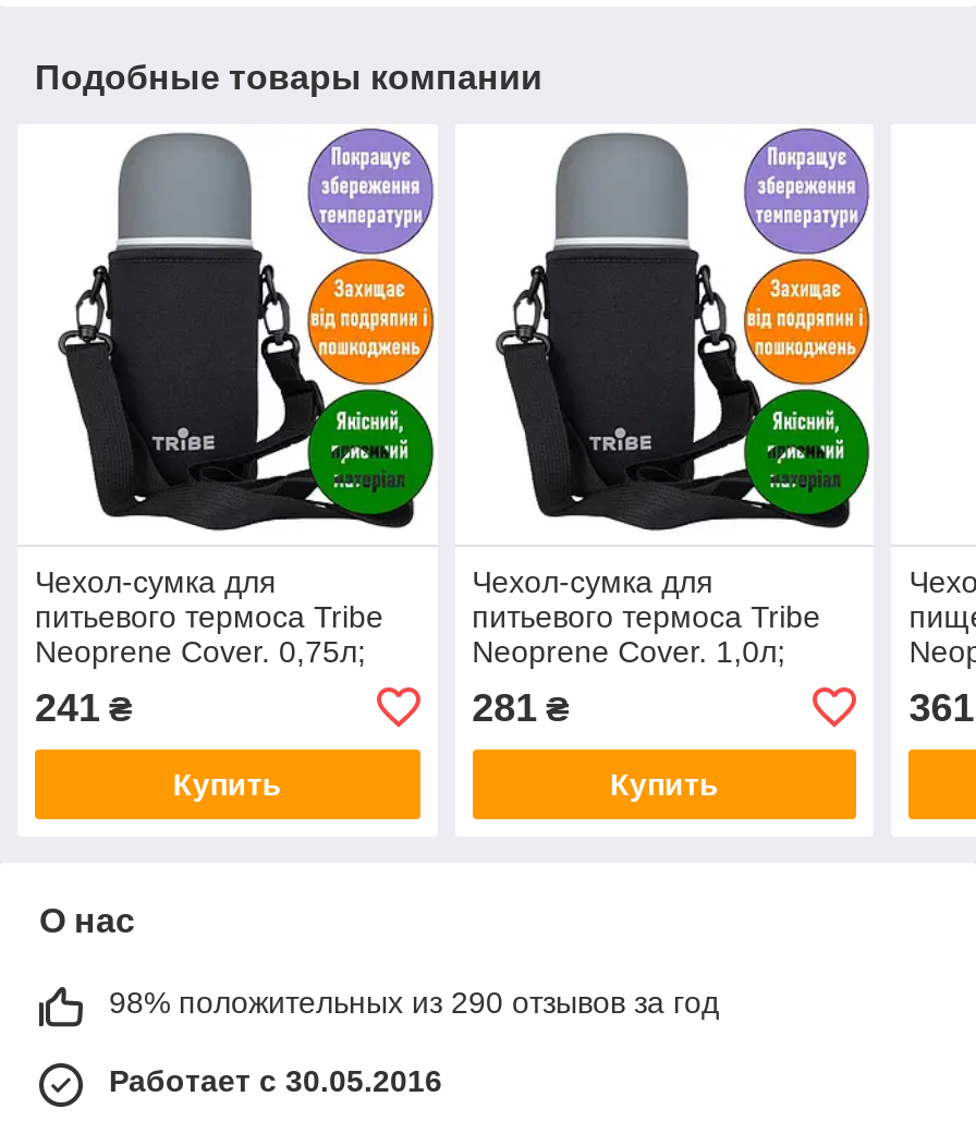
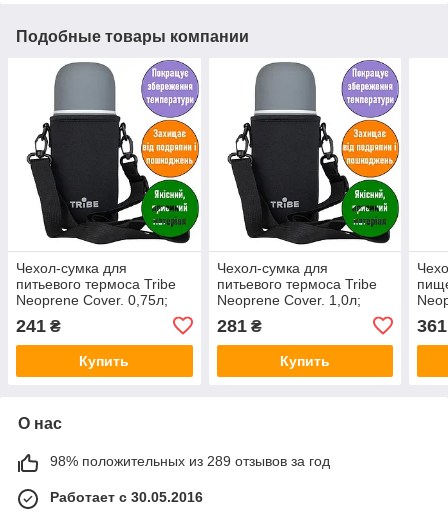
- 98% положительных из 290 отзывов за год
+ 98% положительных из 289 отзывов за год
